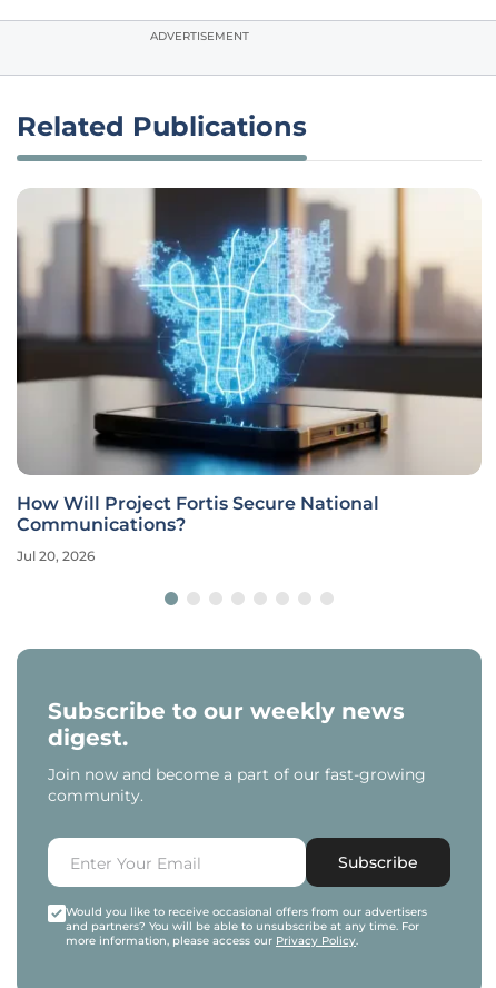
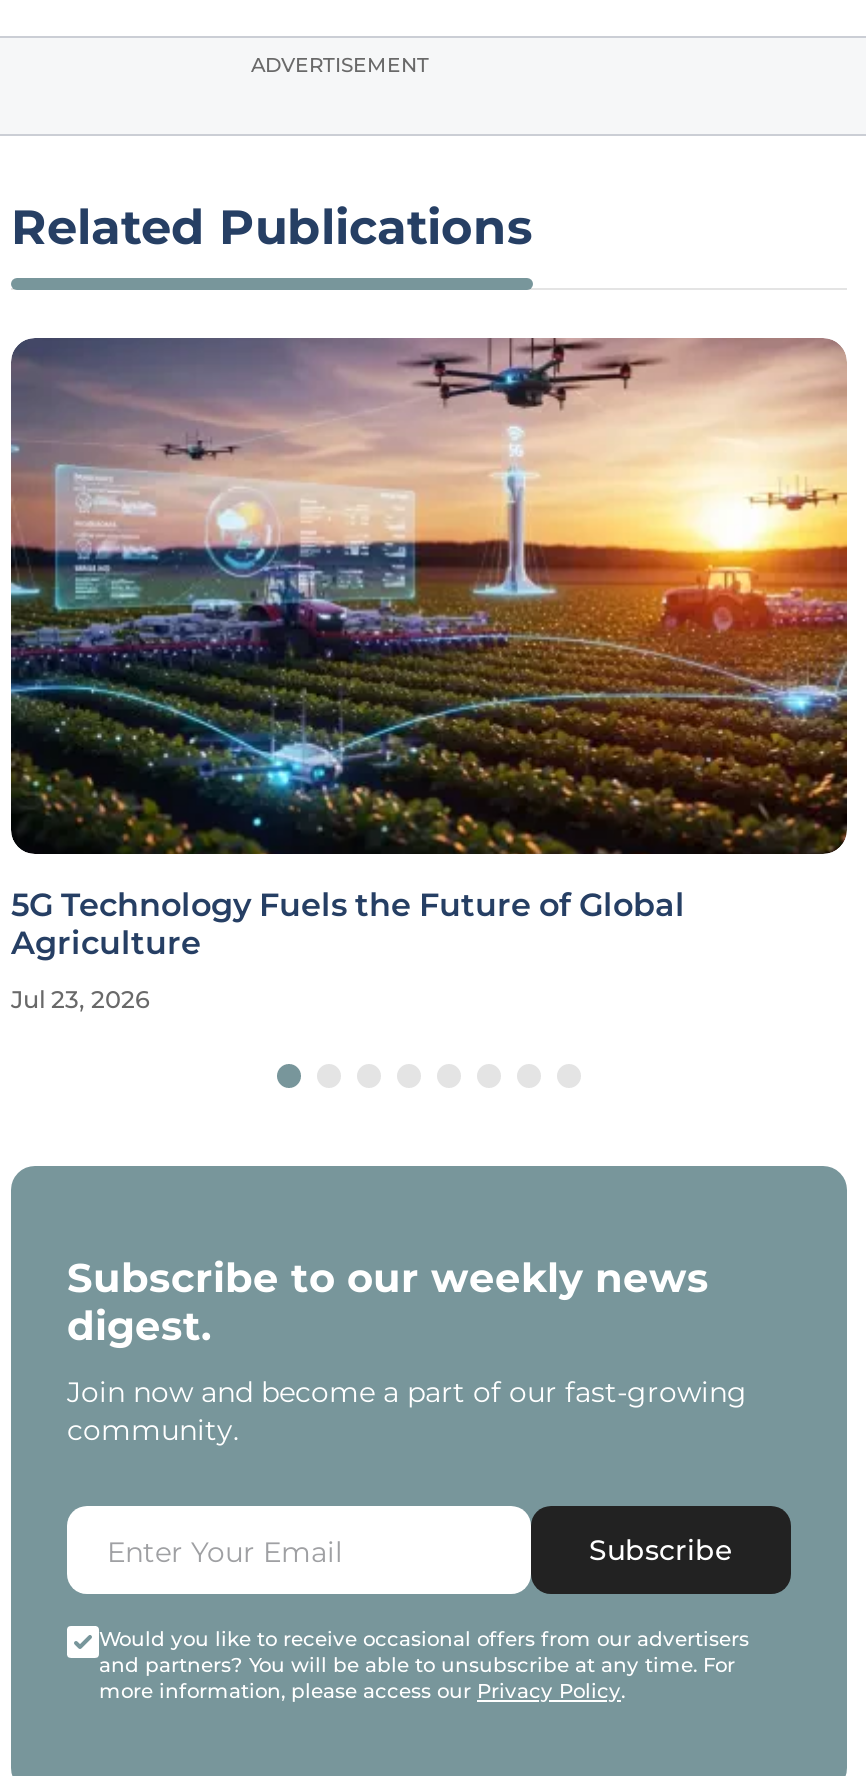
- [image]
- How Will Project Fortis Secure National
- Communications?
+ [image]
+ 5G Technology Fuels the Future of Global
+ Agriculture

- Jul 20, 2026
+ Jul 23, 2026
